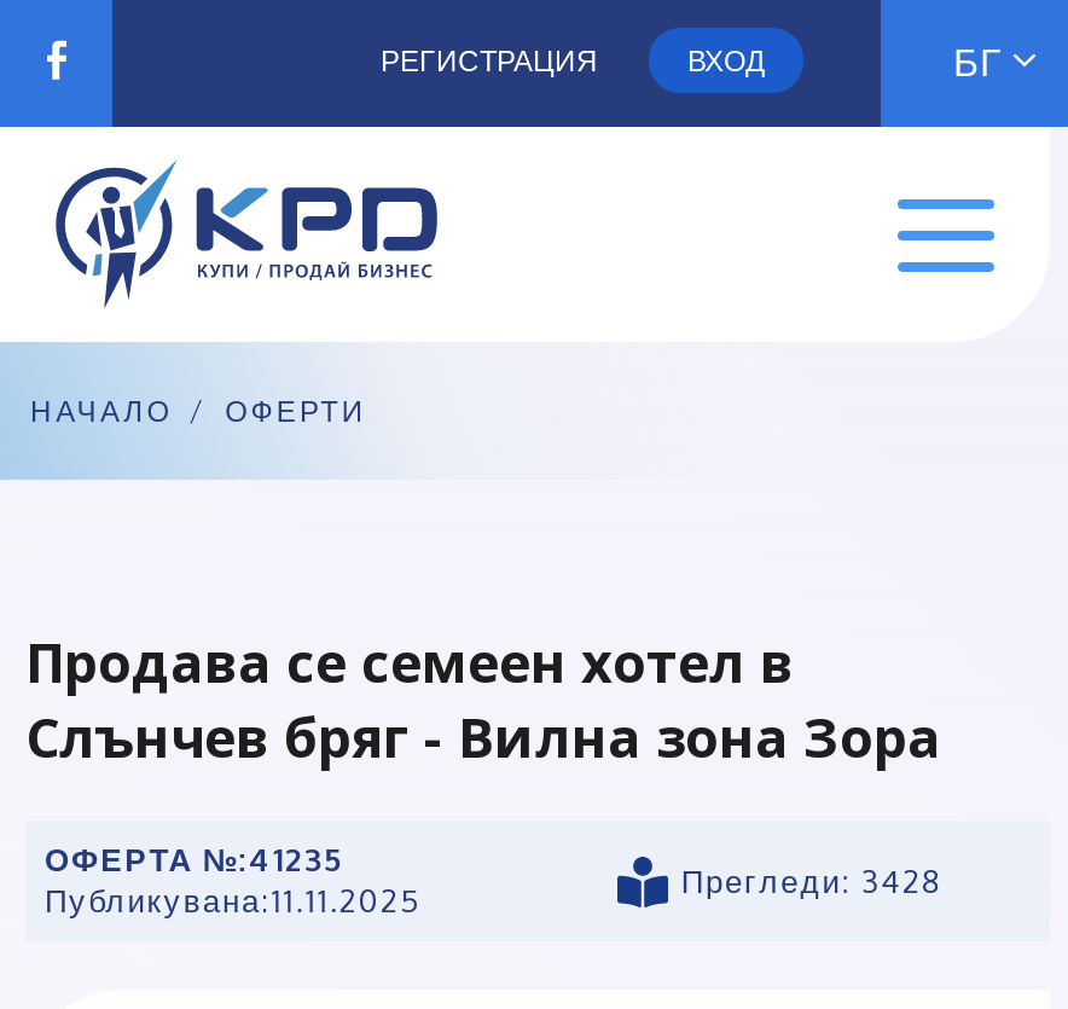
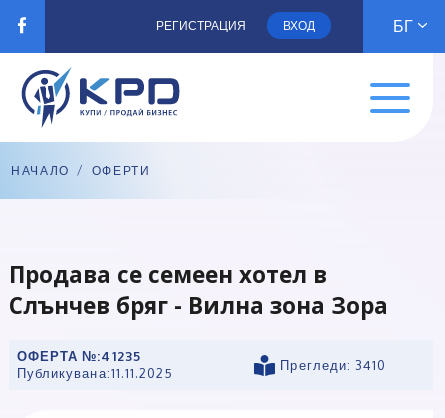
- Прегледи: 3428
+ Прегледи: 3410
